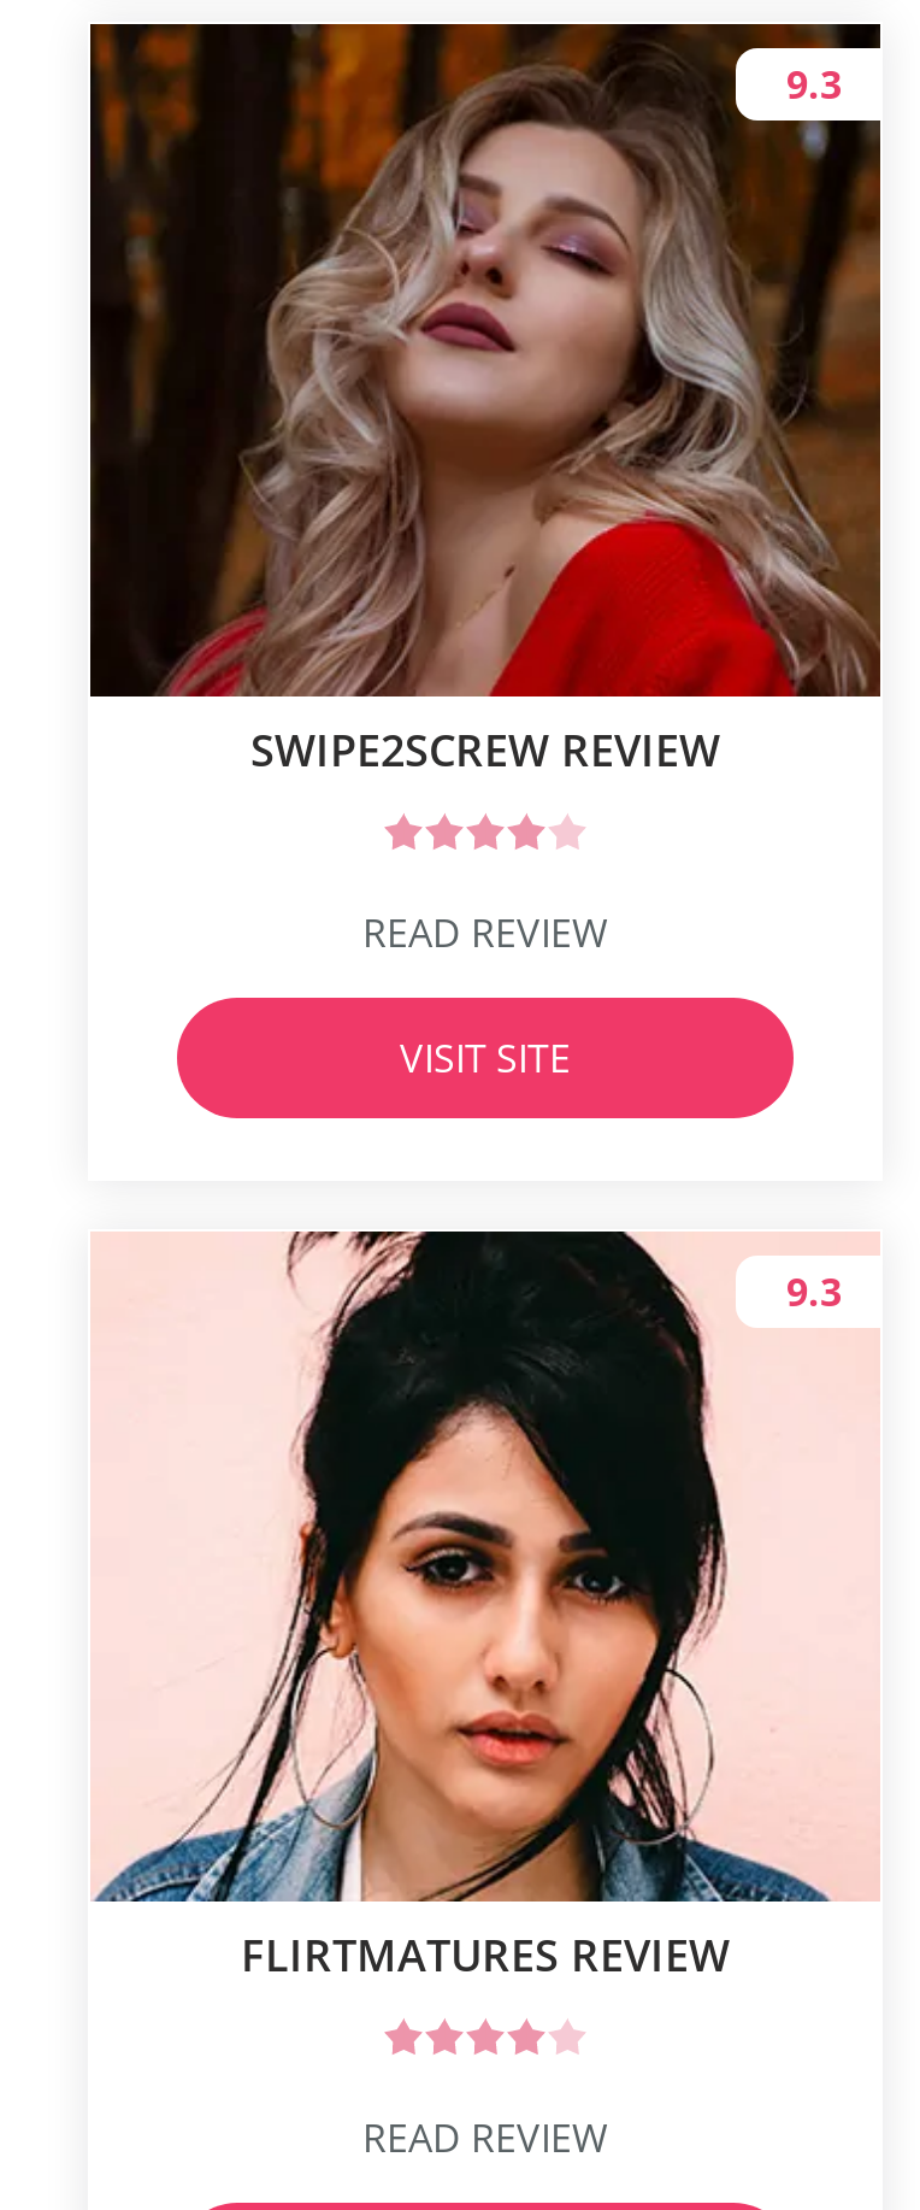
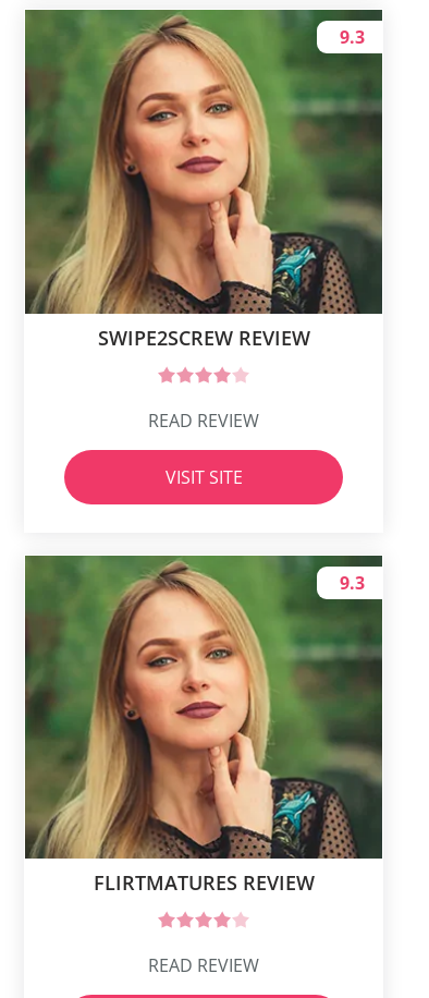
- [image]
+ [image]

- [image]
+ [image]
